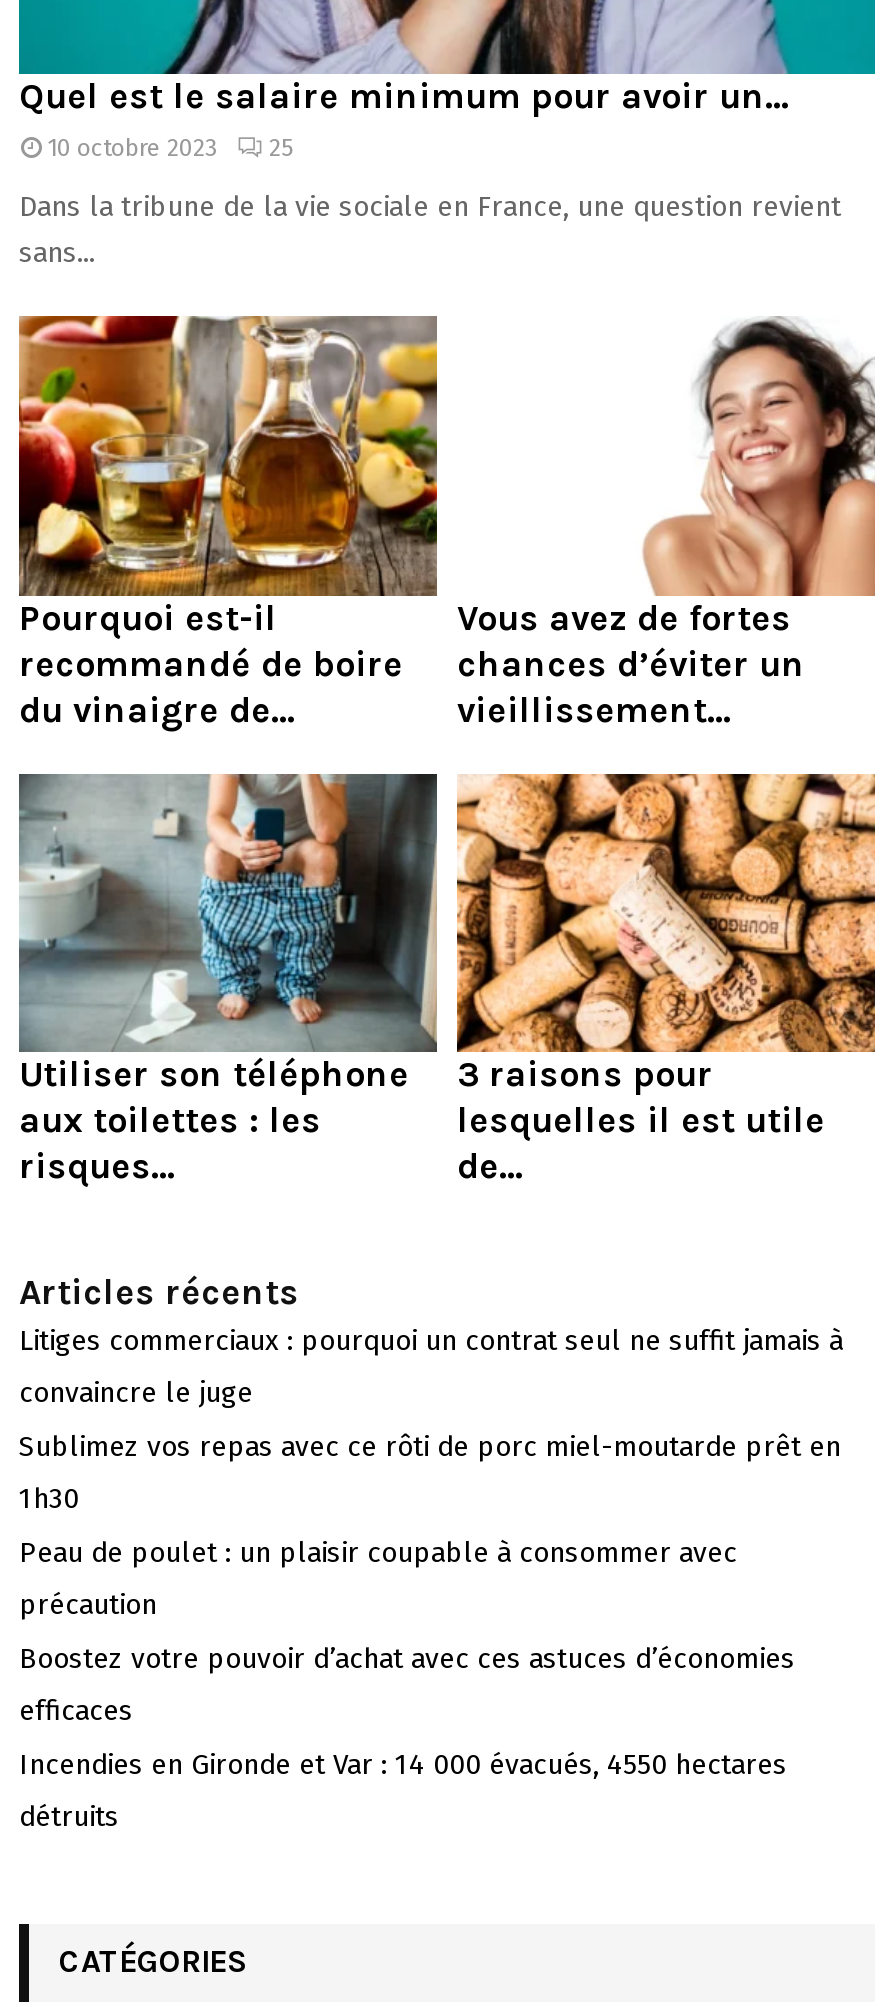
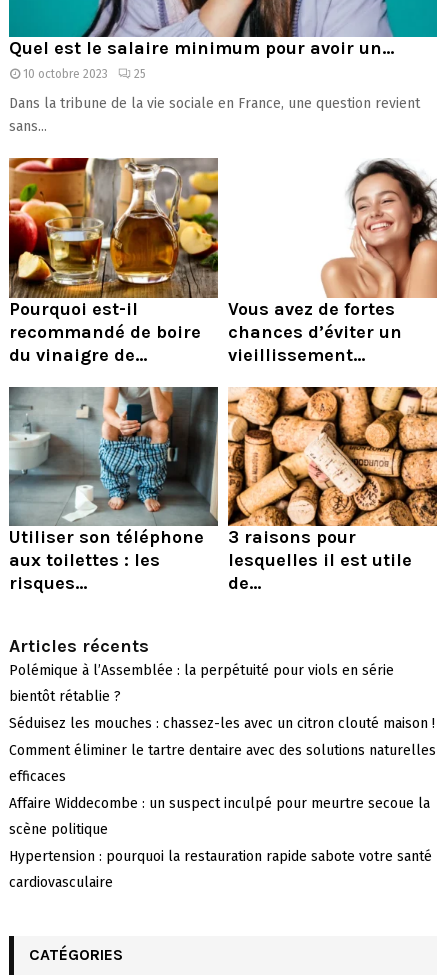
- Litiges commerciaux : pourquoi un contrat seul ne suffit jamais à
- convaincre le juge
- Sublimez vos repas avec ce rôti de porc miel-moutarde prêt en
- 1h30
- Peau de poulet : un plaisir coupable à consommer avec
- précaution
- Boostez votre pouvoir d’achat avec ces astuces d’économies
+ Polémique à l’Assemblée : la perpétuité pour viols en série
+ bientôt rétablie ?
+ Séduisez les mouches : chassez-les avec un citron clouté maison !
+ Comment éliminer le tartre dentaire avec des solutions naturelles

moved up: efficaces

- Incendies en Gironde et Var : 14 000 évacués, 4550 hectares
- détruits
+ Affaire Widdecombe : un suspect inculpé pour meurtre secoue la
+ scène politique
+ Hypertension : pourquoi la restauration rapide sabote votre santé
+ cardiovasculaire
